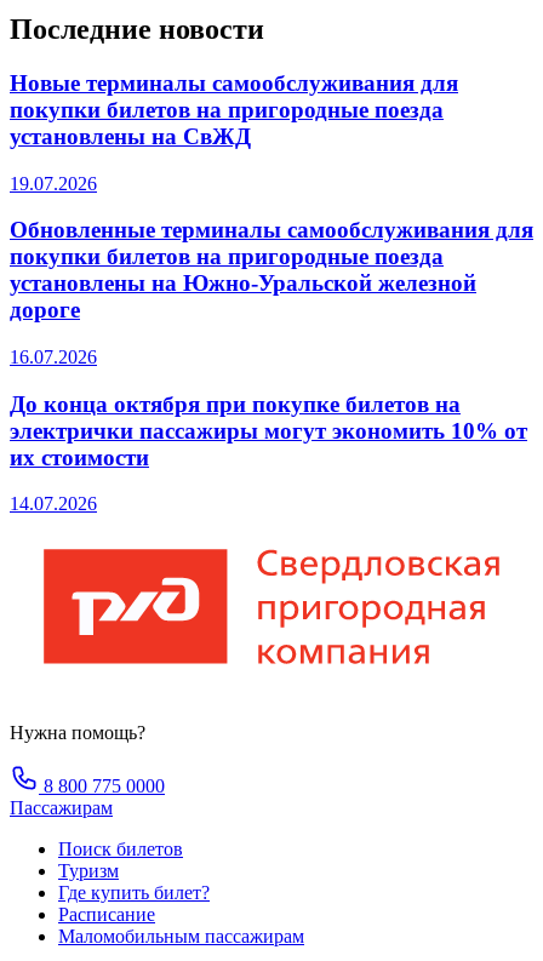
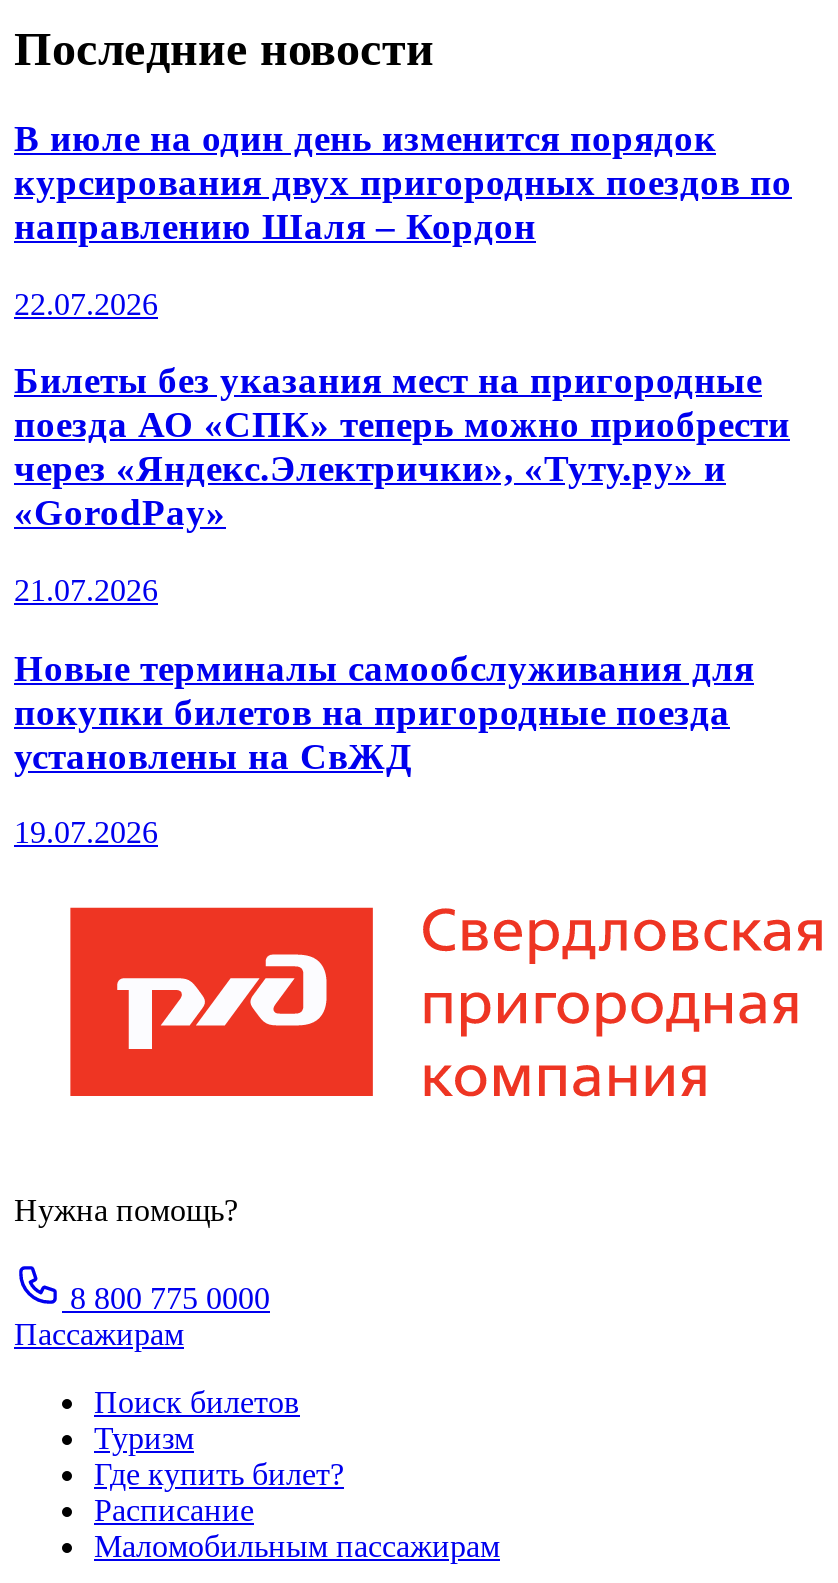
+ В июле на один день изменится порядок
+ курсирования двух пригородных поездов по
+ направлению Шаля – Кордон
+ 22.07.2026
+ Билеты без указания мест на пригородные
+ поезда АО «СПК» теперь можно приобрести
+ через «Яндекс.Электрички», «Туту.ру» и
+ «GorodPay»
+ 21.07.2026

moved down: Новые терминалы самообслуживания для | покупки билетов на пригородные поезда | установлены на СвЖД | 19.07.2026

- Обновленные терминалы самообслуживания для
- покупки билетов на пригородные поезда
- установлены на Южно-Уральской железной
- дороге
- 16.07.2026
- До конца октября при покупке билетов на
- электрички пассажиры могут экономить 10% от
- их стоимости
- 14.07.2026
